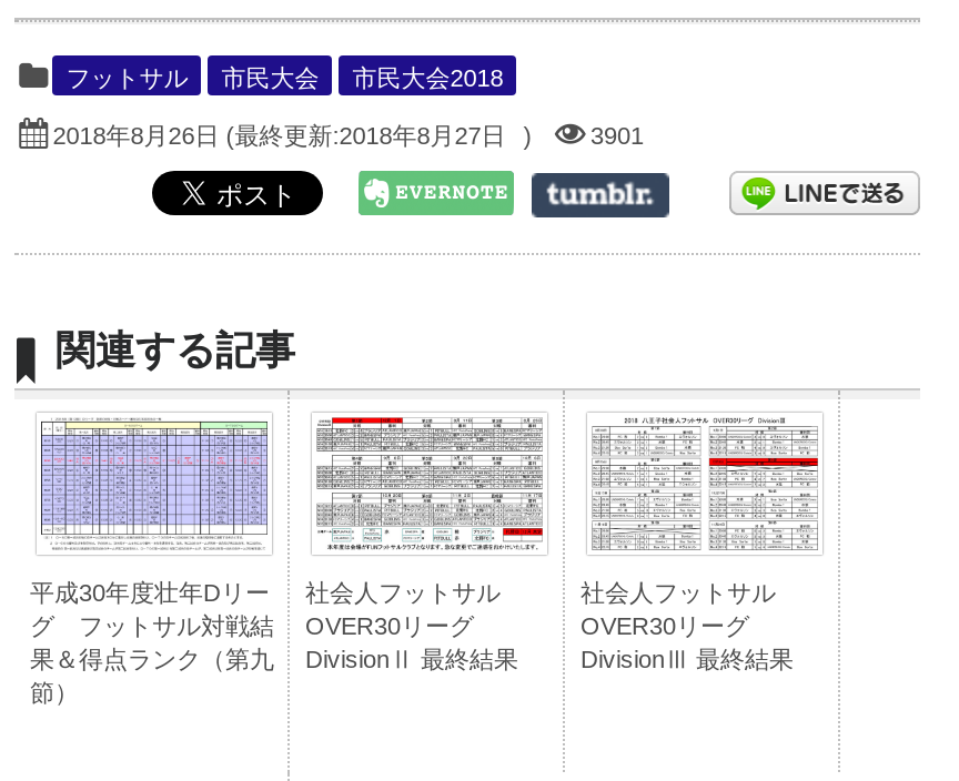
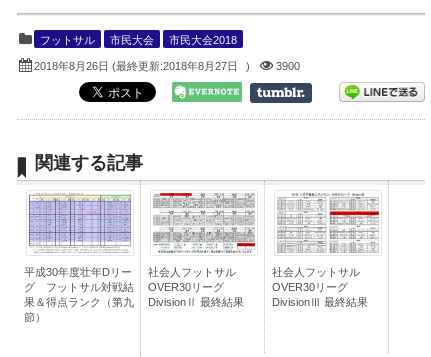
- 3901
+ 3900
